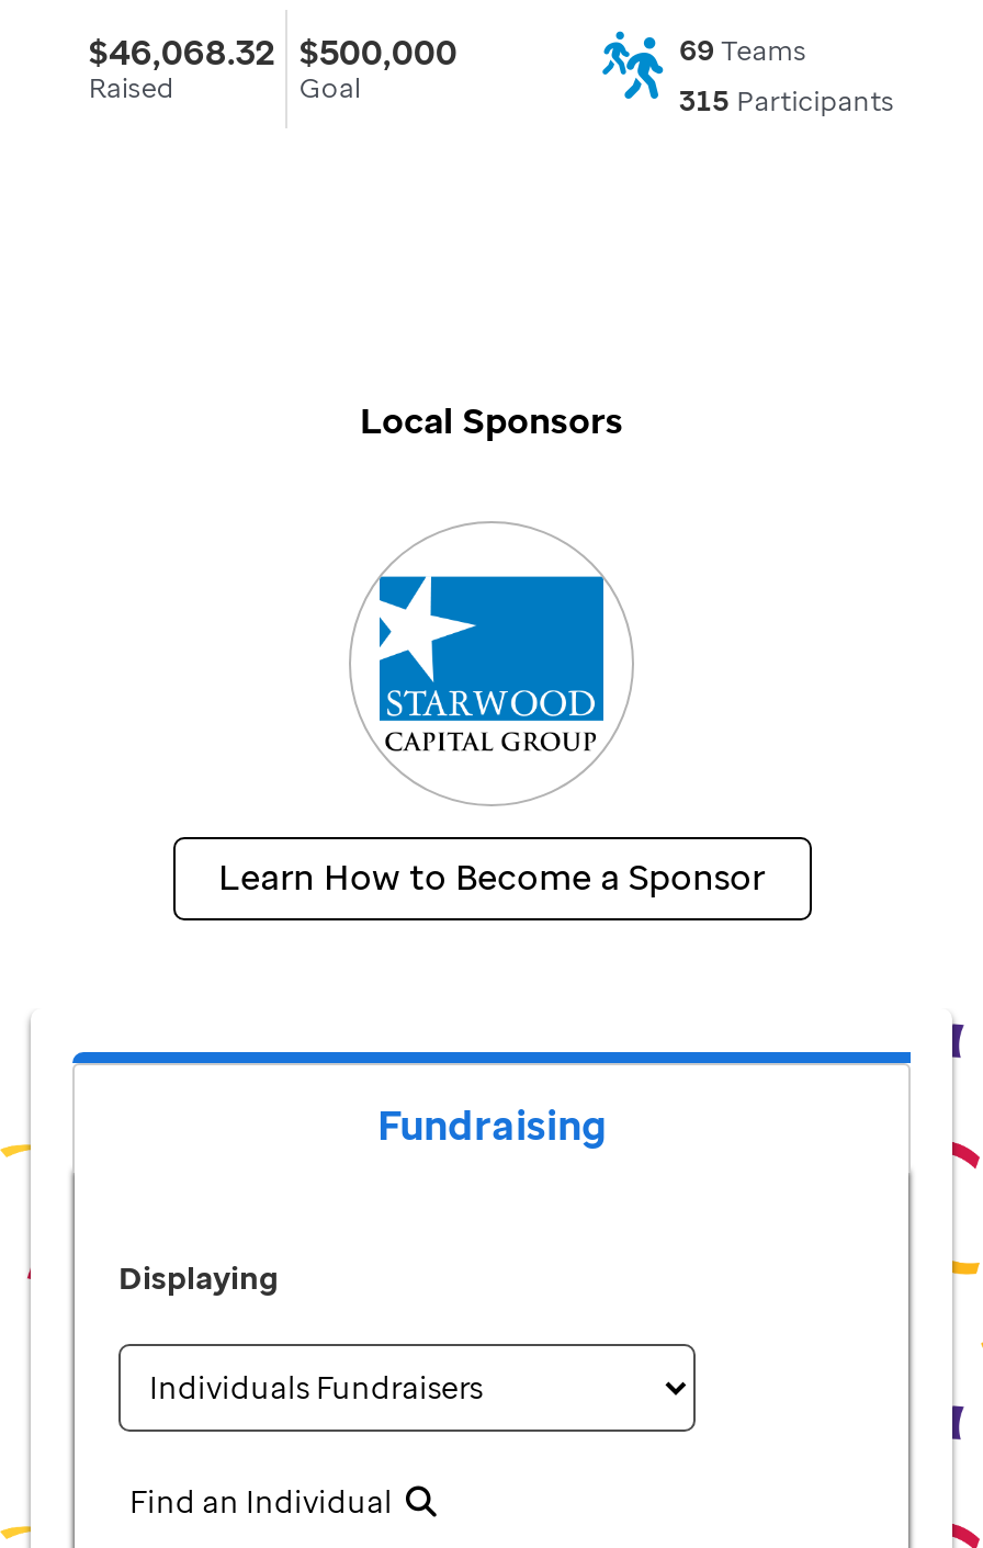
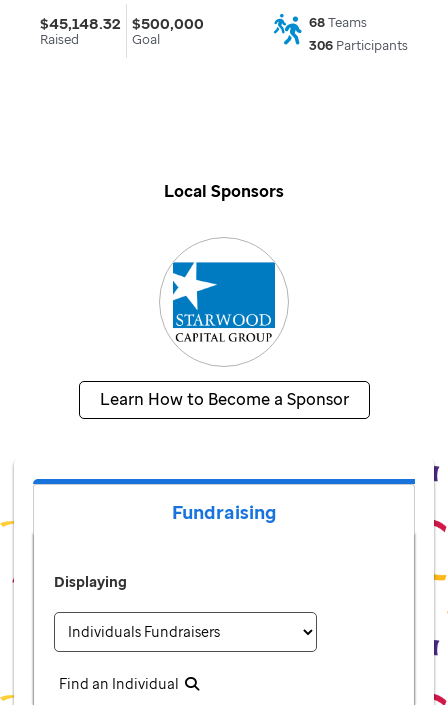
- $46,068.32 $500,000
+ $45,148.32 $500,000

- 69 Teams
+ 68 Teams

- 315 Participants
+ 306 Participants
